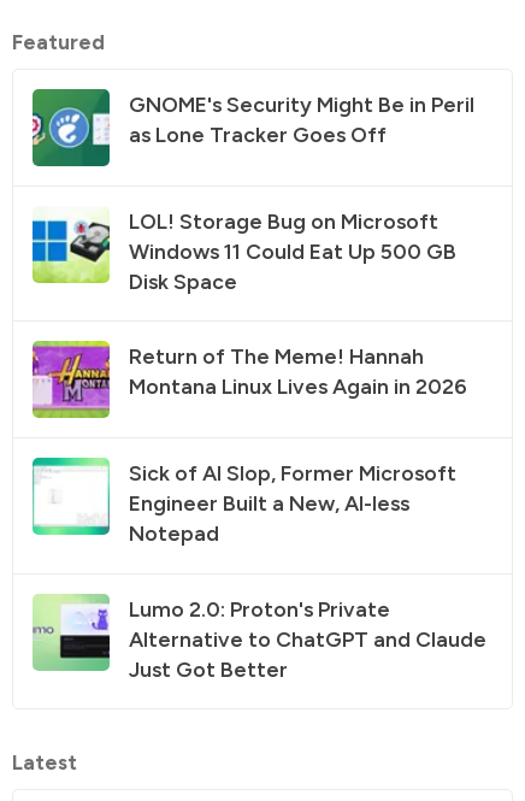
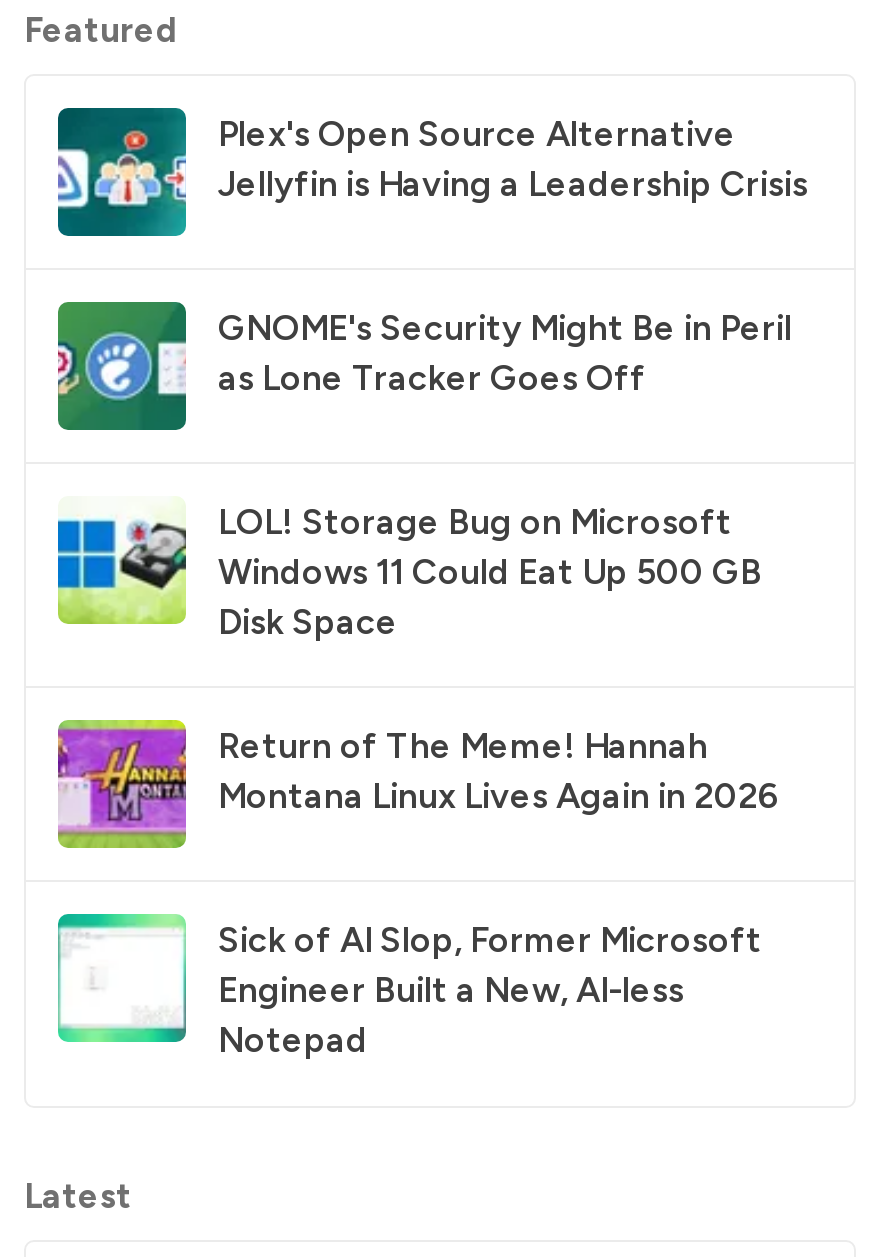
+ [image]
+ Plex's Open Source Alternative
+ Jellyfin is Having a Leadership Crisis

moved down: [image] | GNOME's Security Might Be in Peril | as Lone Tracker Goes Off | ... | Engineer Built a New, AI-less | Notepad

- [image]
- Lumo 2.0: Proton's Private
- Alternative to ChatGPT and Claude
- Just Got Better
